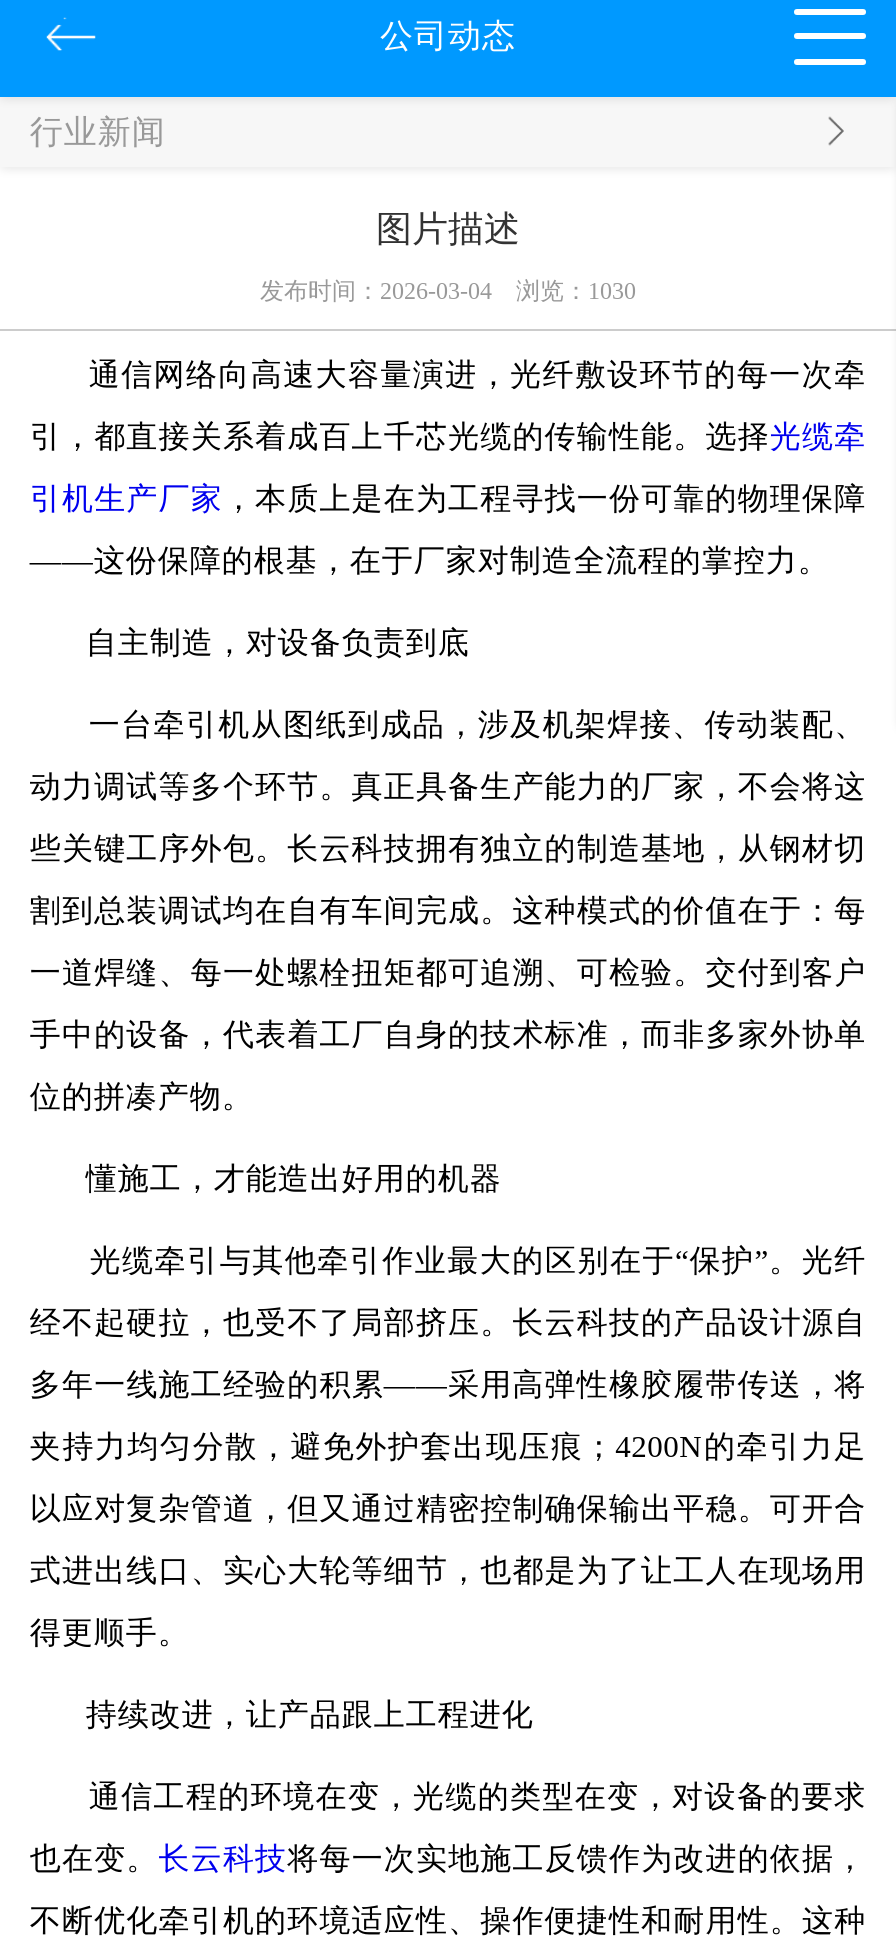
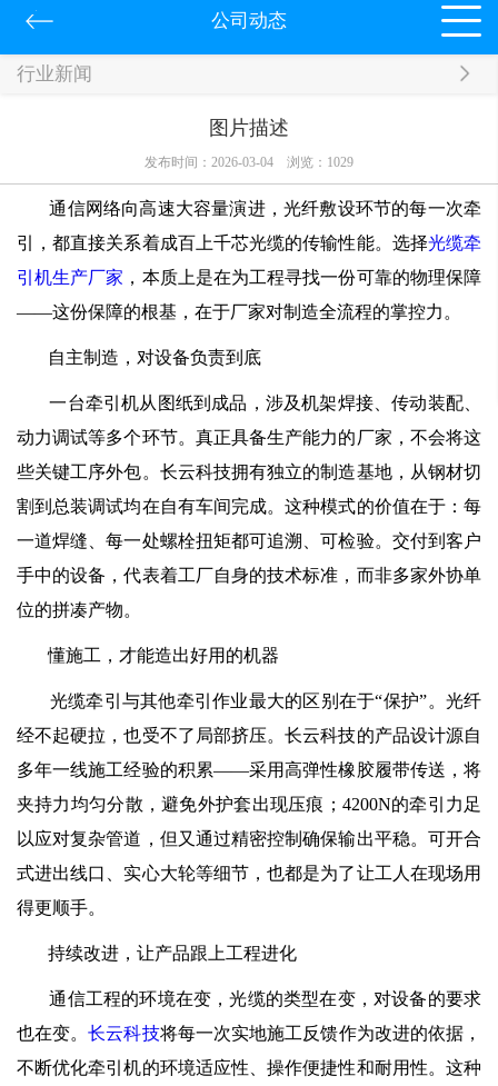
- 发布时间：2026-03-04 浏览：1030
+ 发布时间：2026-03-04 浏览：1029
